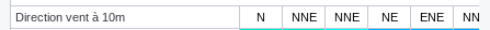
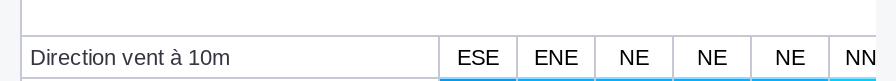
- N
- NNE
- NNE
+ ESE
+ ENE

- ENE
+ NE
+ NE
